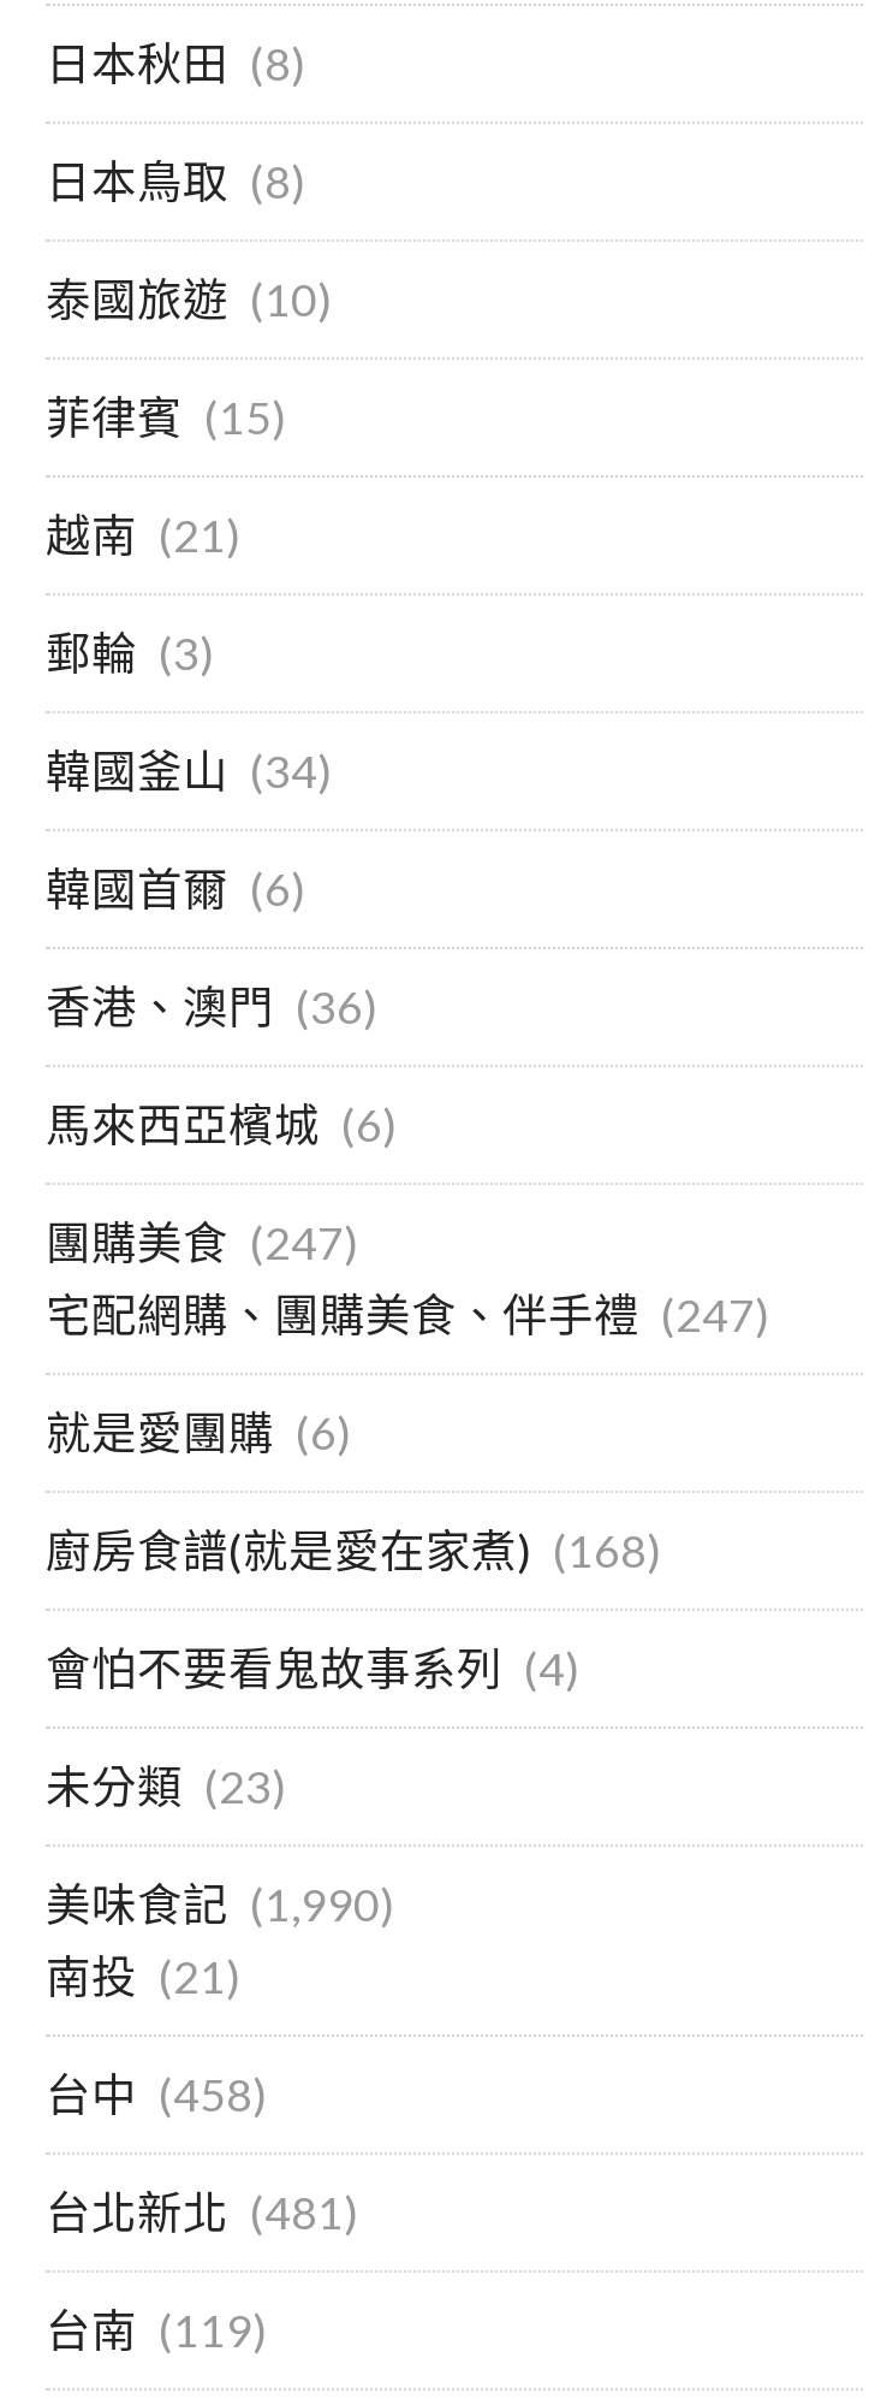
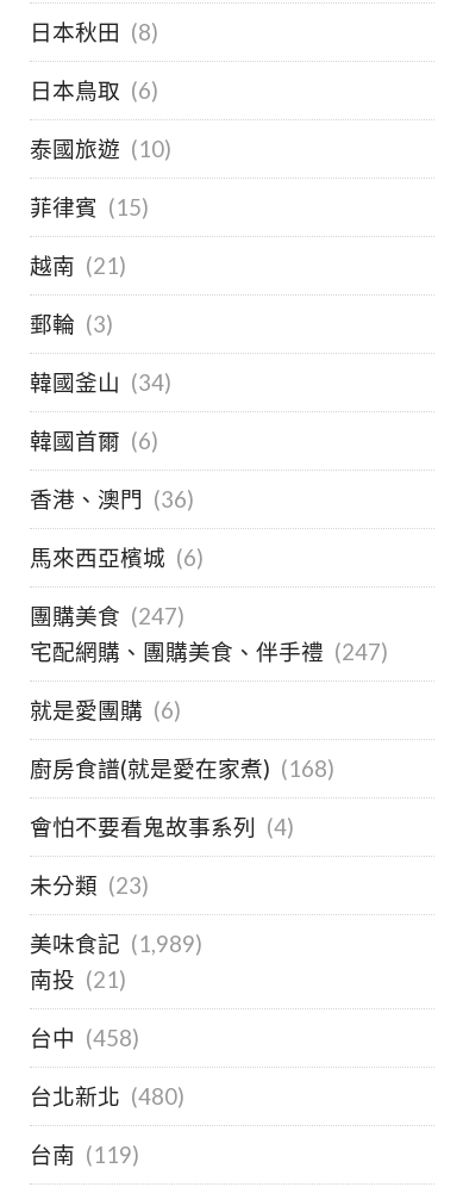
- 日本鳥取 (8)
+ 日本鳥取 (6)

- 美味食記 (1,990)
+ 美味食記 (1,989)

- 台北新北 (481)
+ 台北新北 (480)
